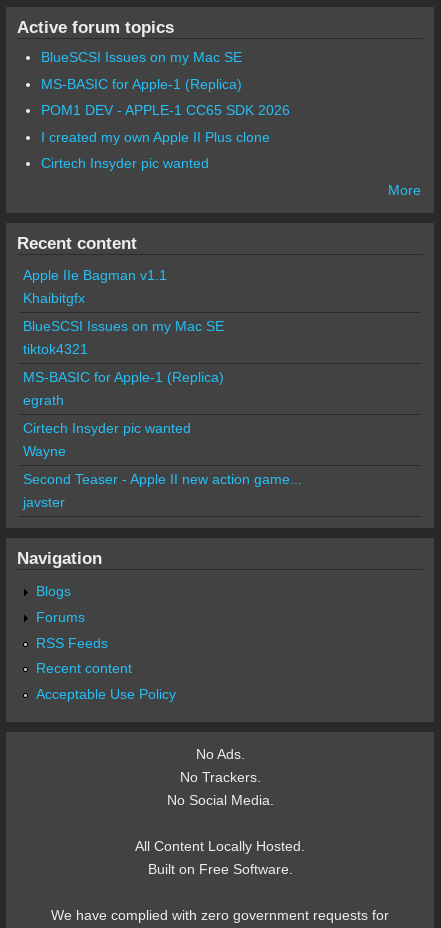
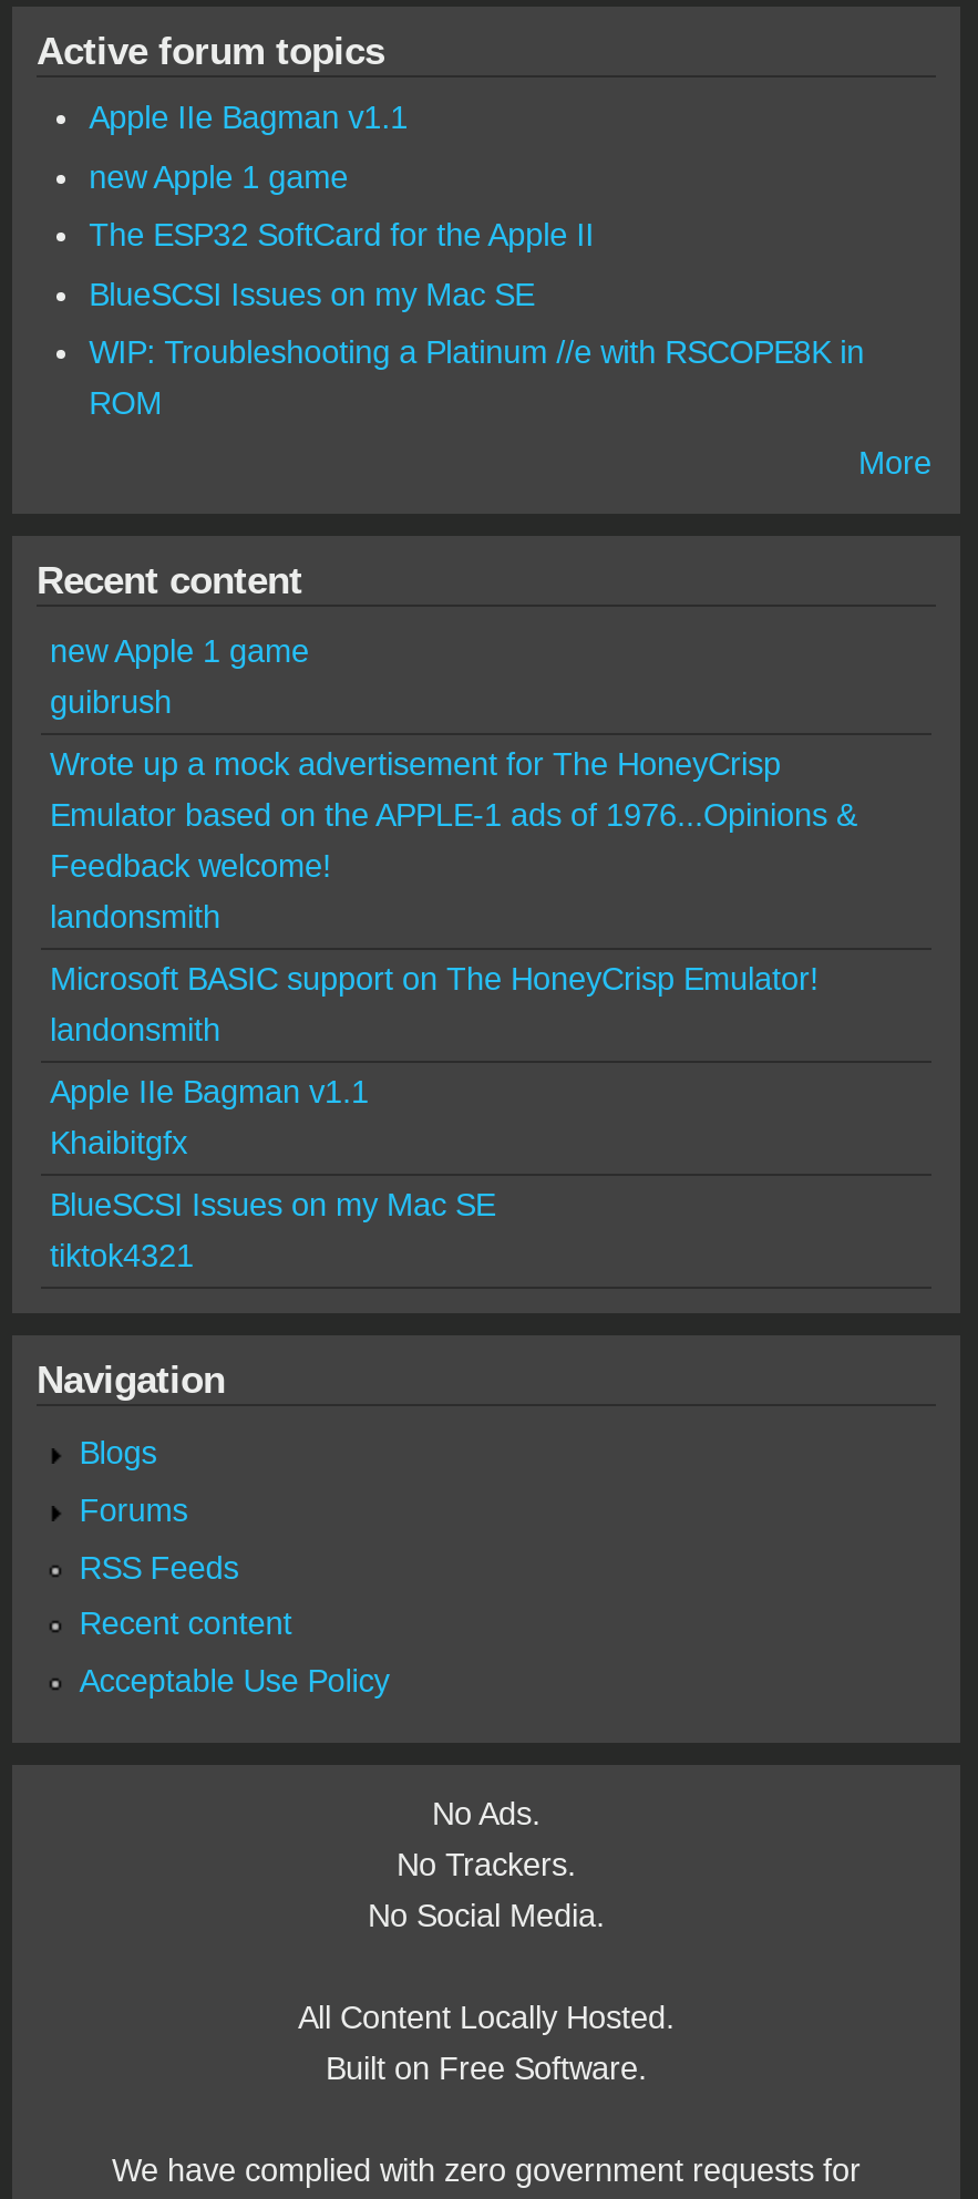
+ Apple IIe Bagman v1.1
+ new Apple 1 game
+ The ESP32 SoftCard for the Apple II

- MS-BASIC for Apple-1 (Replica)
- POM1 DEV - APPLE-1 CC65 SDK 2026
- I created my own Apple II Plus clone
- Cirtech Insyder pic wanted
+ WIP: Troubleshooting a Platinum //e with RSCOPE8K in
+ ROM

+ new Apple 1 game
+ guibrush
+ Wrote up a mock advertisement for The HoneyCrisp
+ Emulator based on the APPLE-1 ads of 1976...Opinions &
+ Feedback welcome!
+ landonsmith
+ Microsoft BASIC support on The HoneyCrisp Emulator!
+ landonsmith

moved down: Apple IIe Bagman v1.1 | Khaibitgfx | BlueSCSI Issues on my Mac SE | tiktok4321

- MS-BASIC for Apple-1 (Replica)
- egrath
- Cirtech Insyder pic wanted
- Wayne
- Second Teaser - Apple II new action game...
- javster
